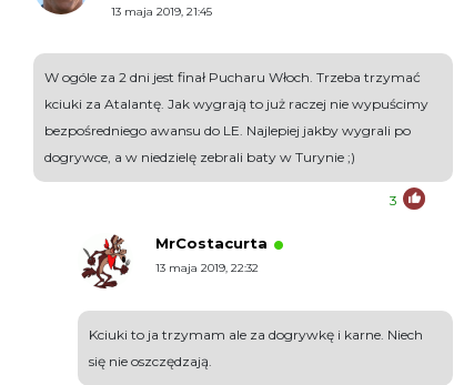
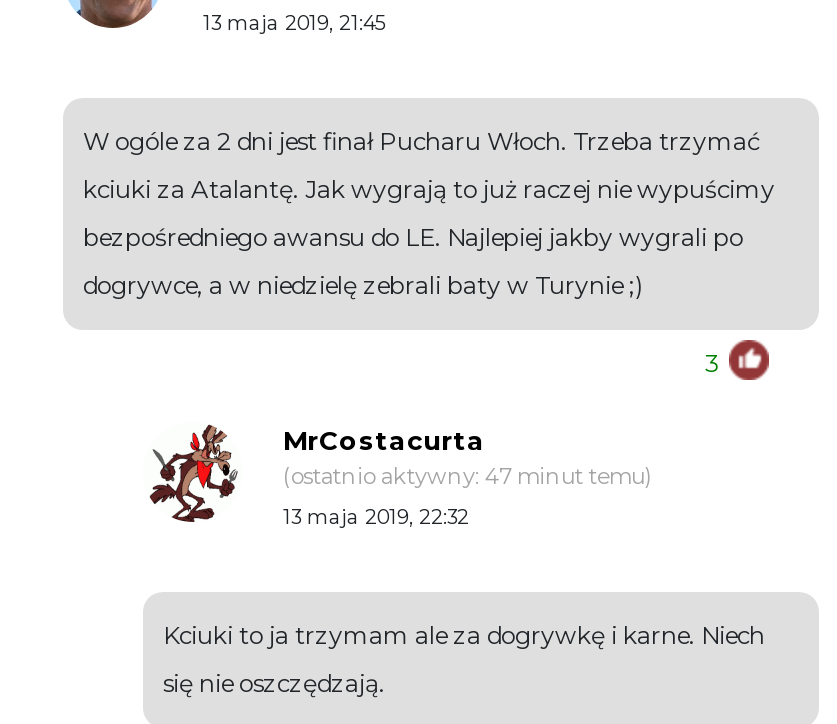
+ (ostatnio aktywny: 47 minut temu)
